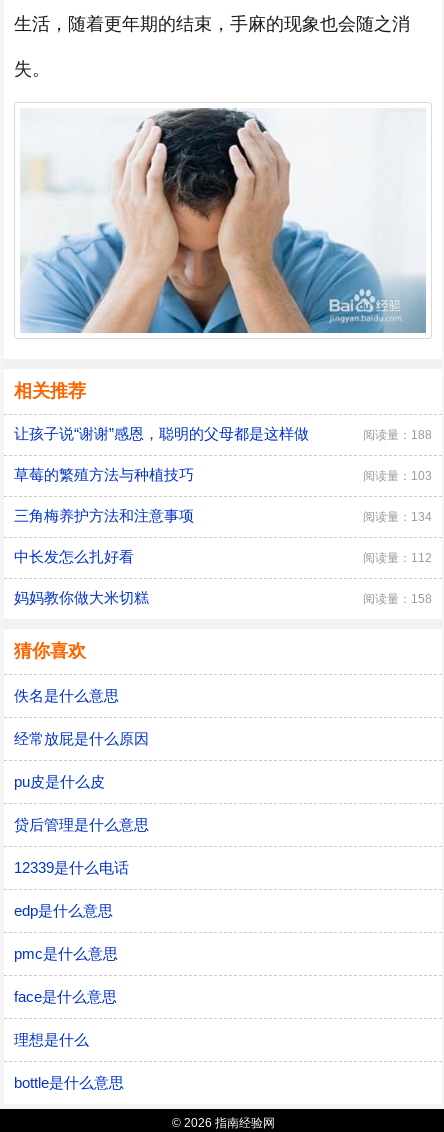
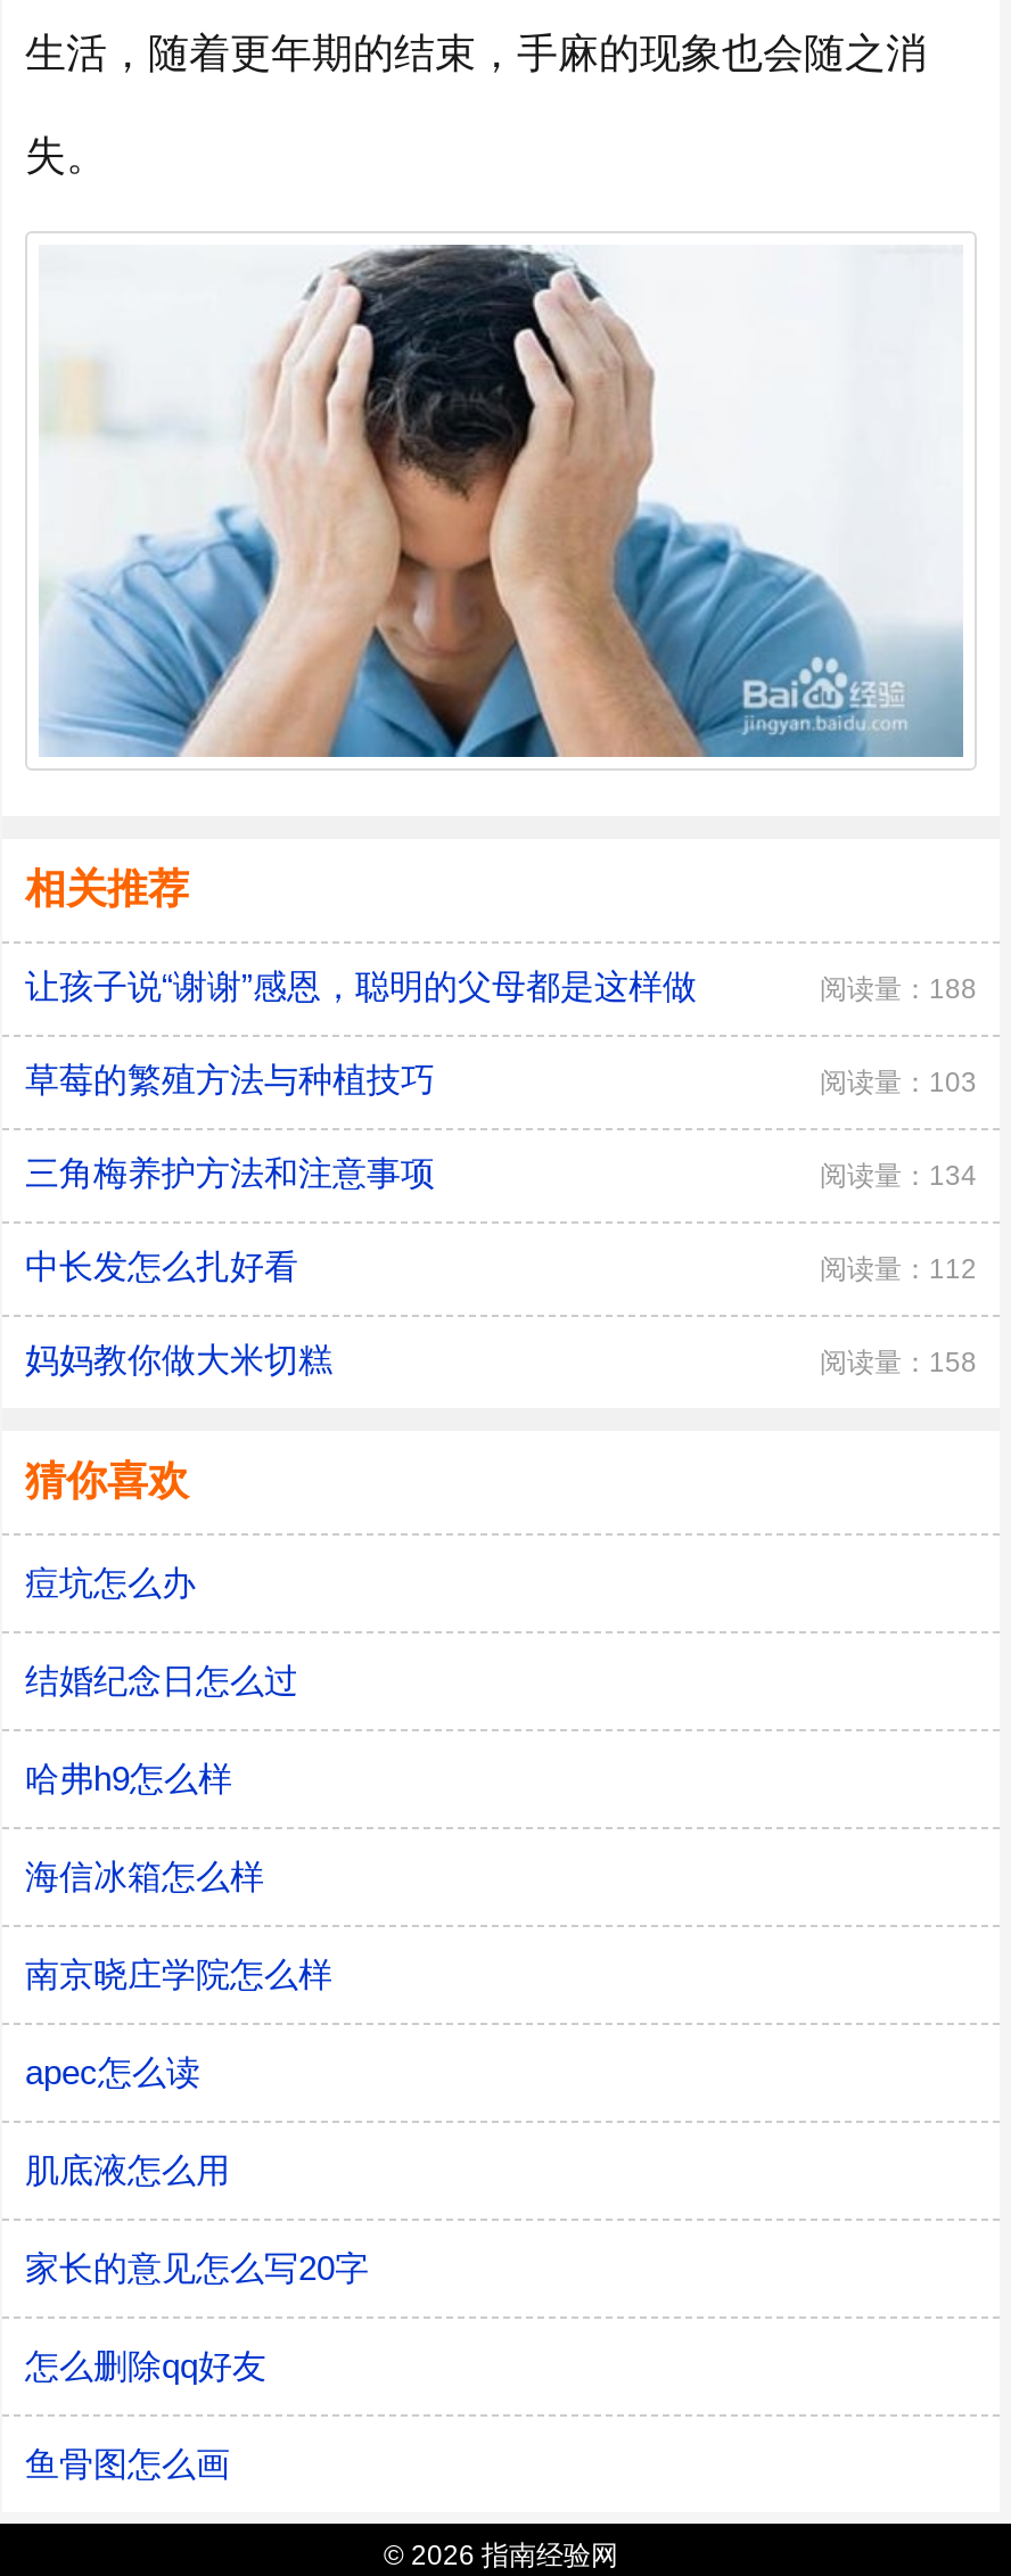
- 佚名是什么意思
+ 痘坑怎么办

- 经常放屁是什么原因
+ 结婚纪念日怎么过

- pu皮是什么皮
+ 哈弗h9怎么样

- 贷后管理是什么意思
+ 海信冰箱怎么样

- 12339是什么电话
+ 南京晓庄学院怎么样

- edp是什么意思
+ apec怎么读

- pmc是什么意思
+ 肌底液怎么用

- face是什么意思
+ 家长的意见怎么写20字

- 理想是什么
+ 怎么删除qq好友

- bottle是什么意思
+ 鱼骨图怎么画
